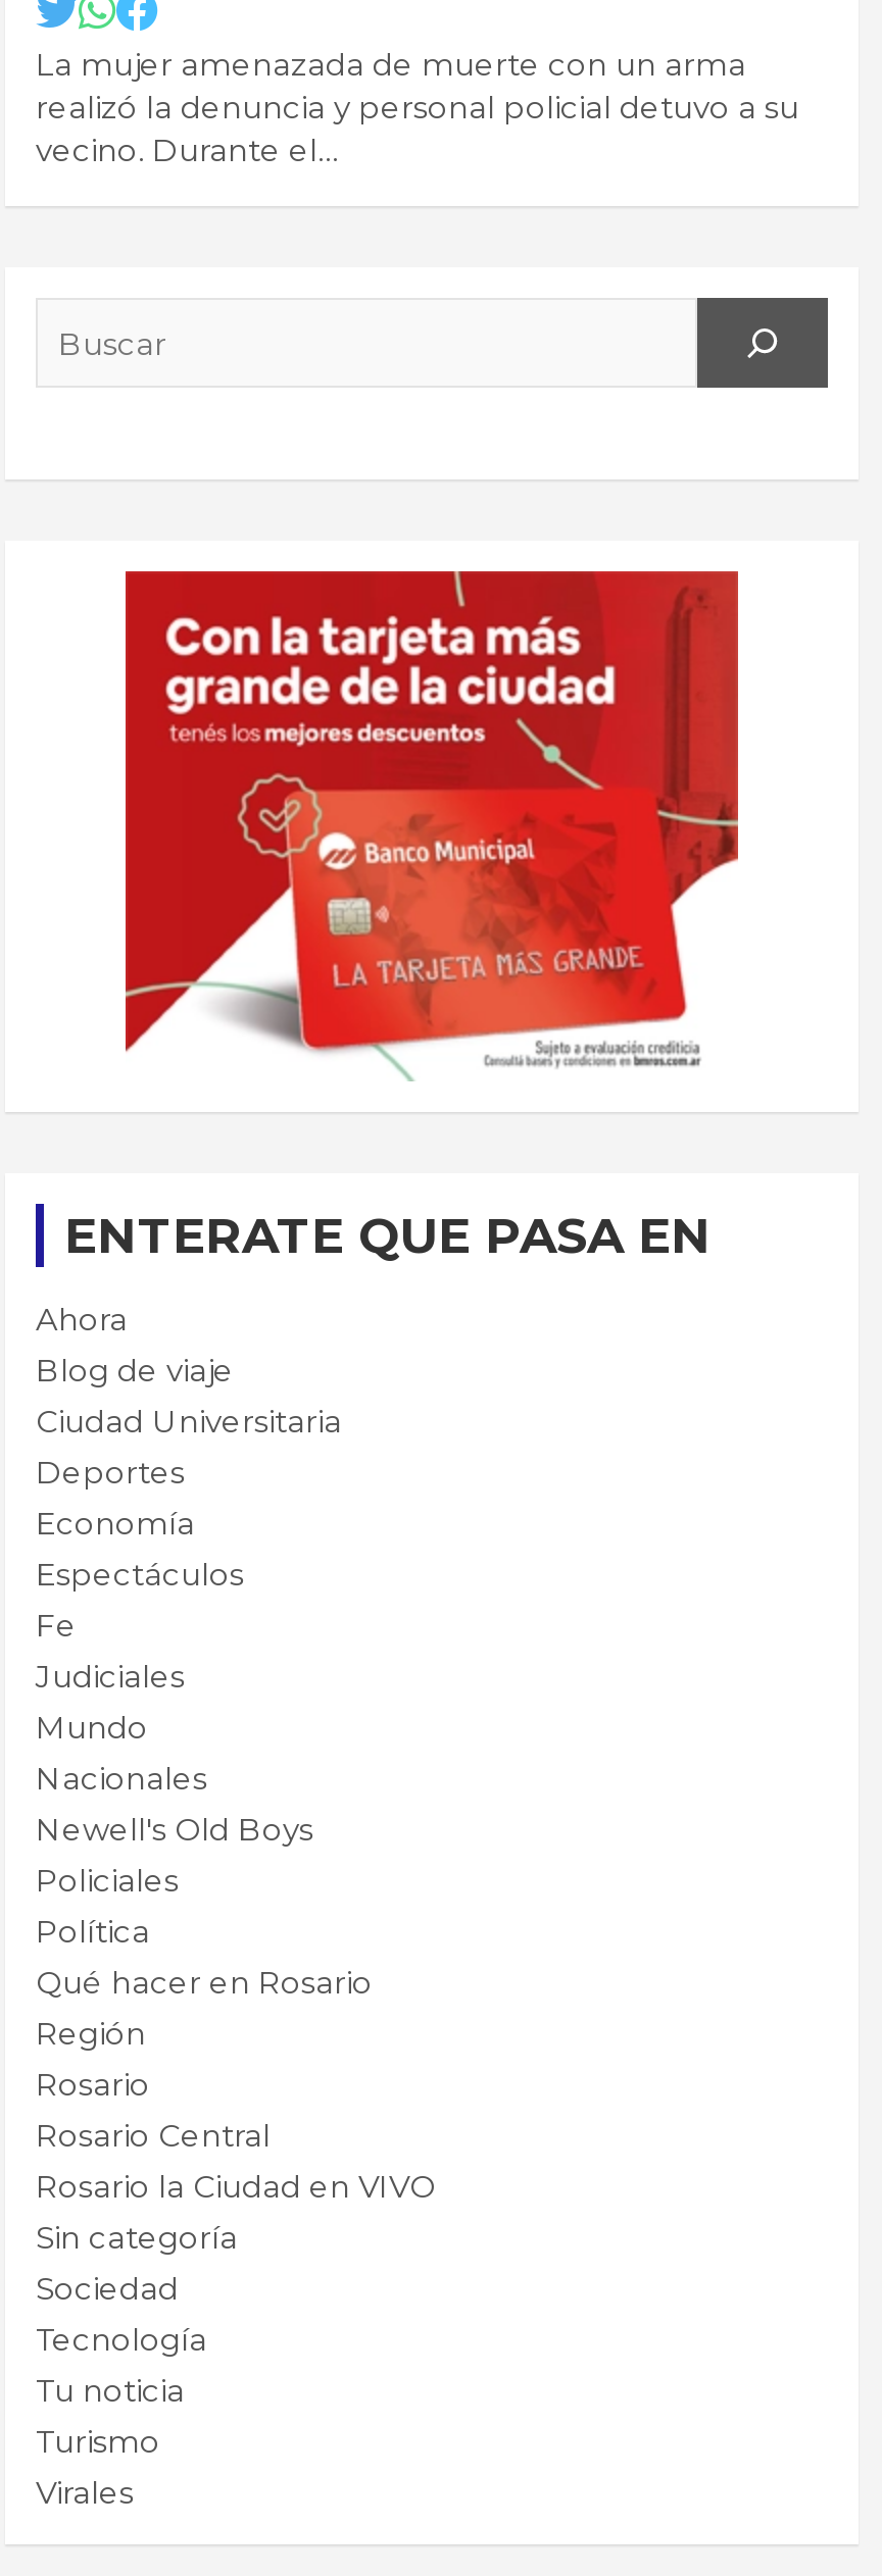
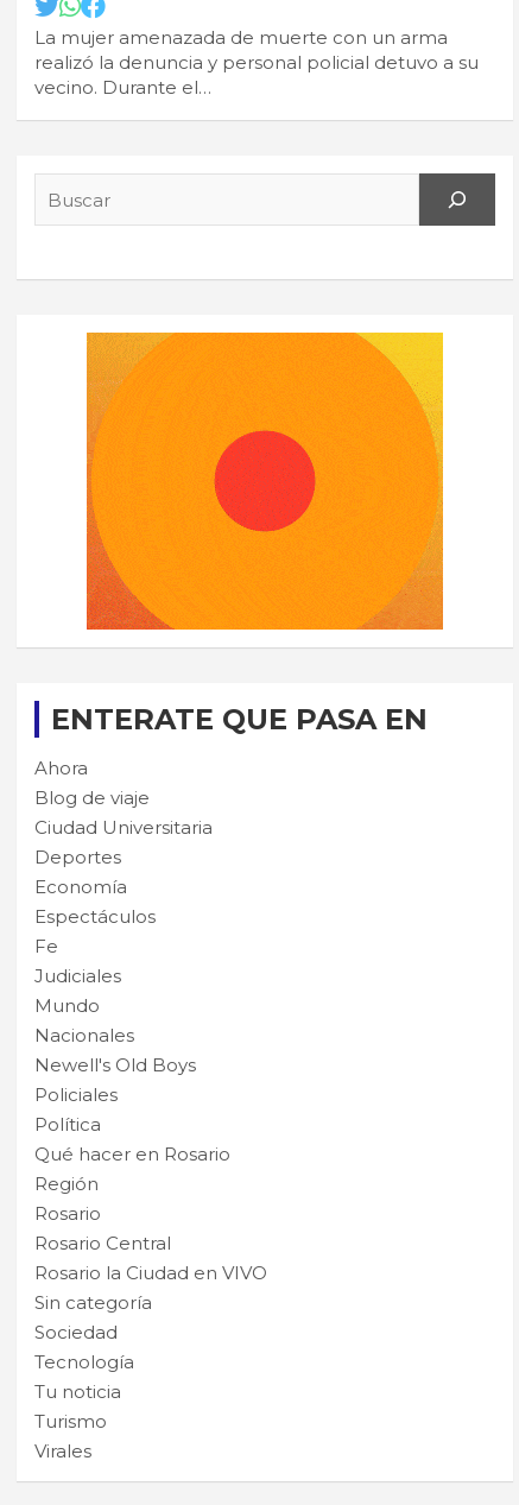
- [image]
+ [image]
